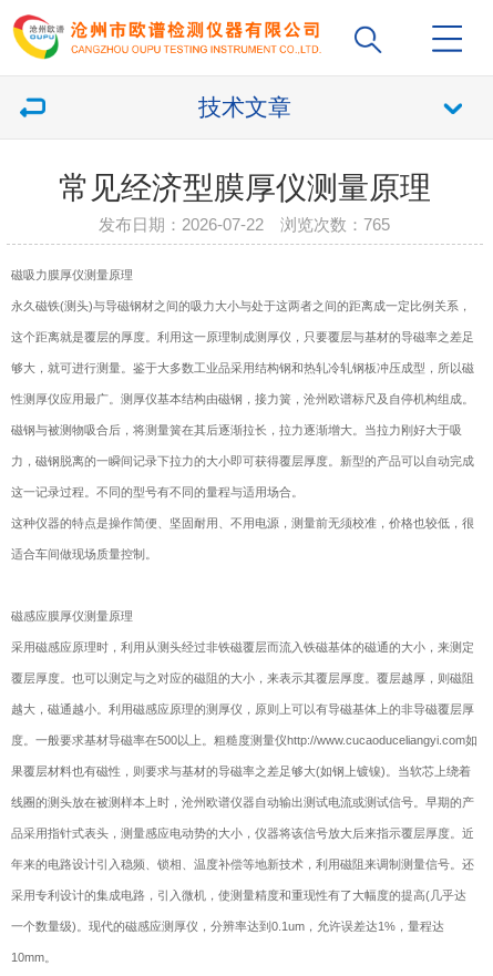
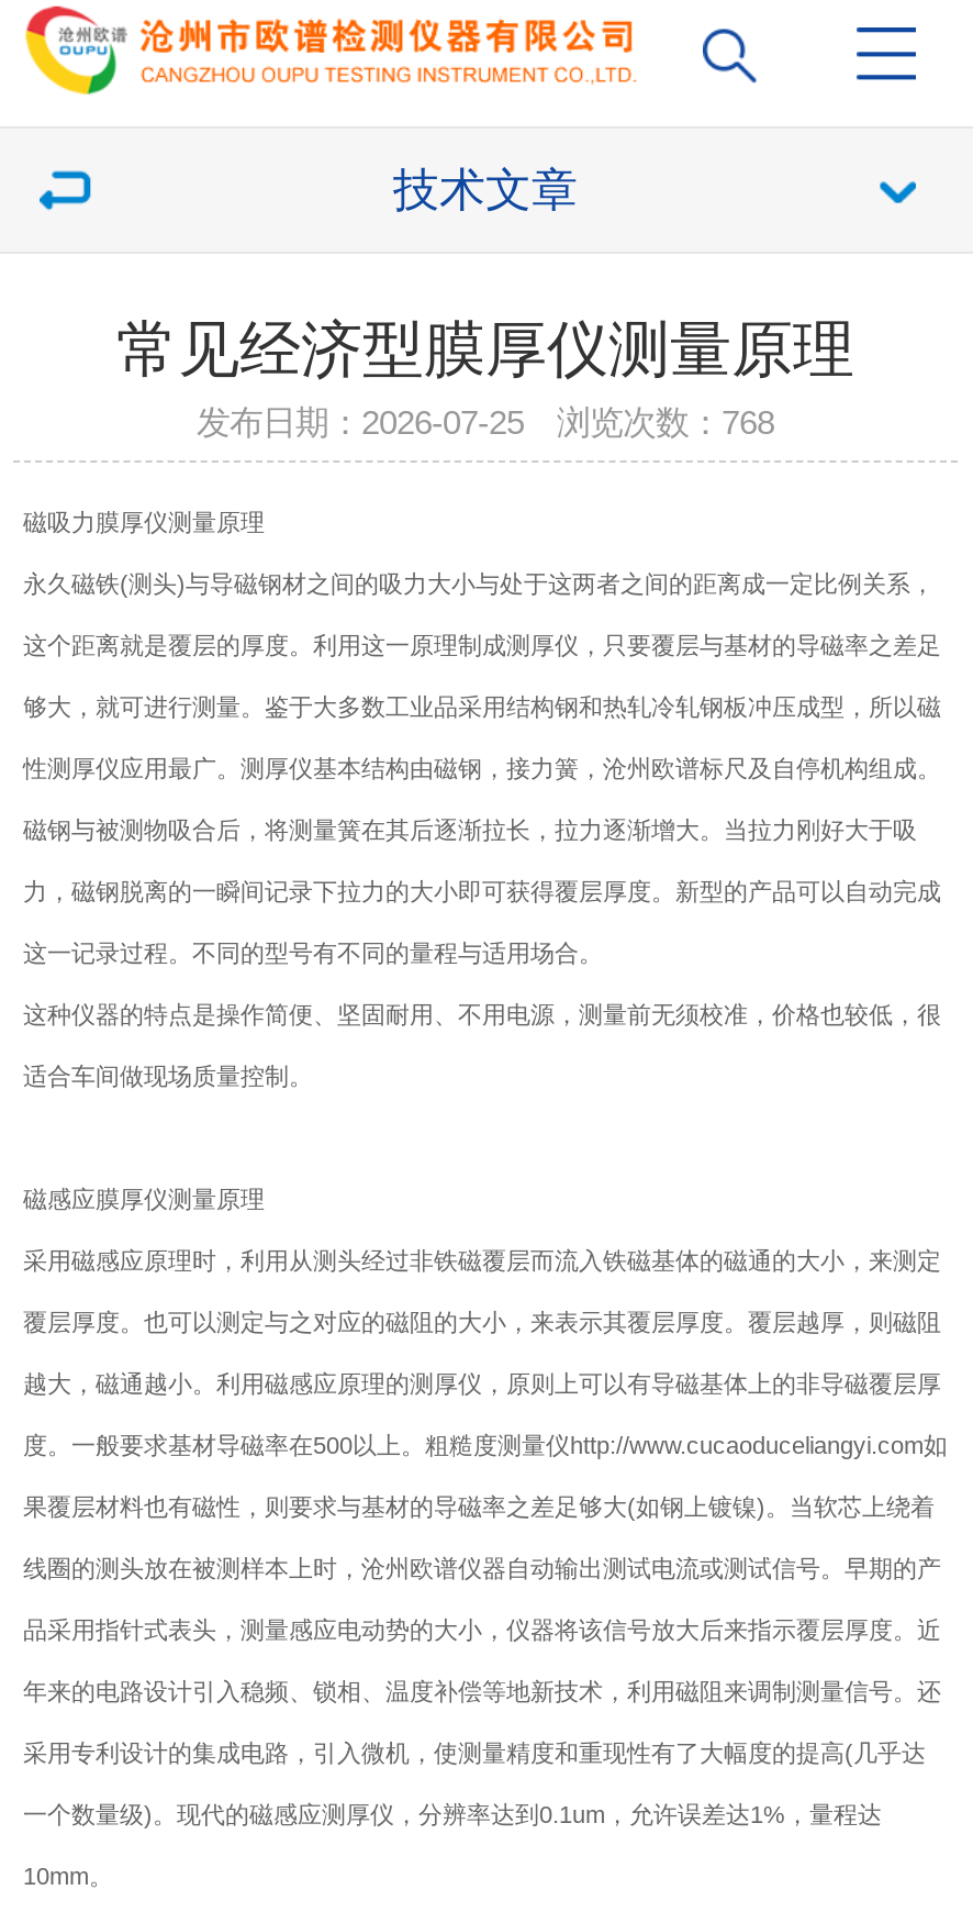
- 发布日期：2026-07-22 浏览次数：765
+ 发布日期：2026-07-25 浏览次数：768
